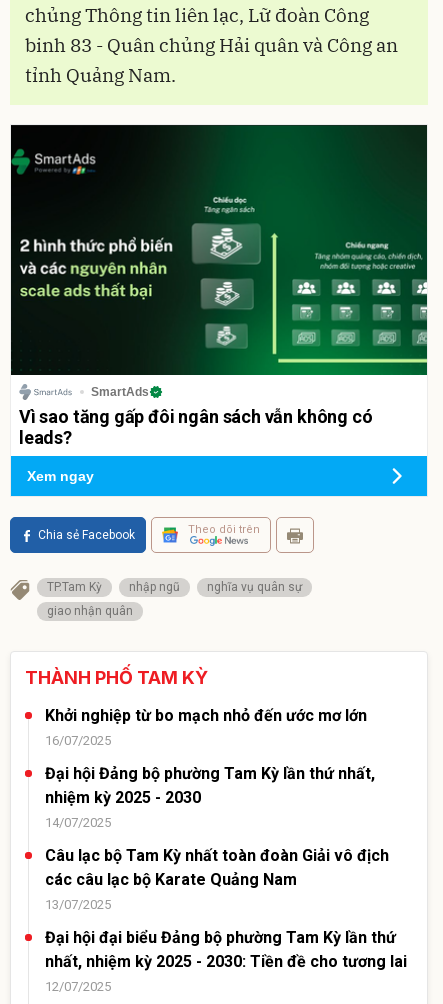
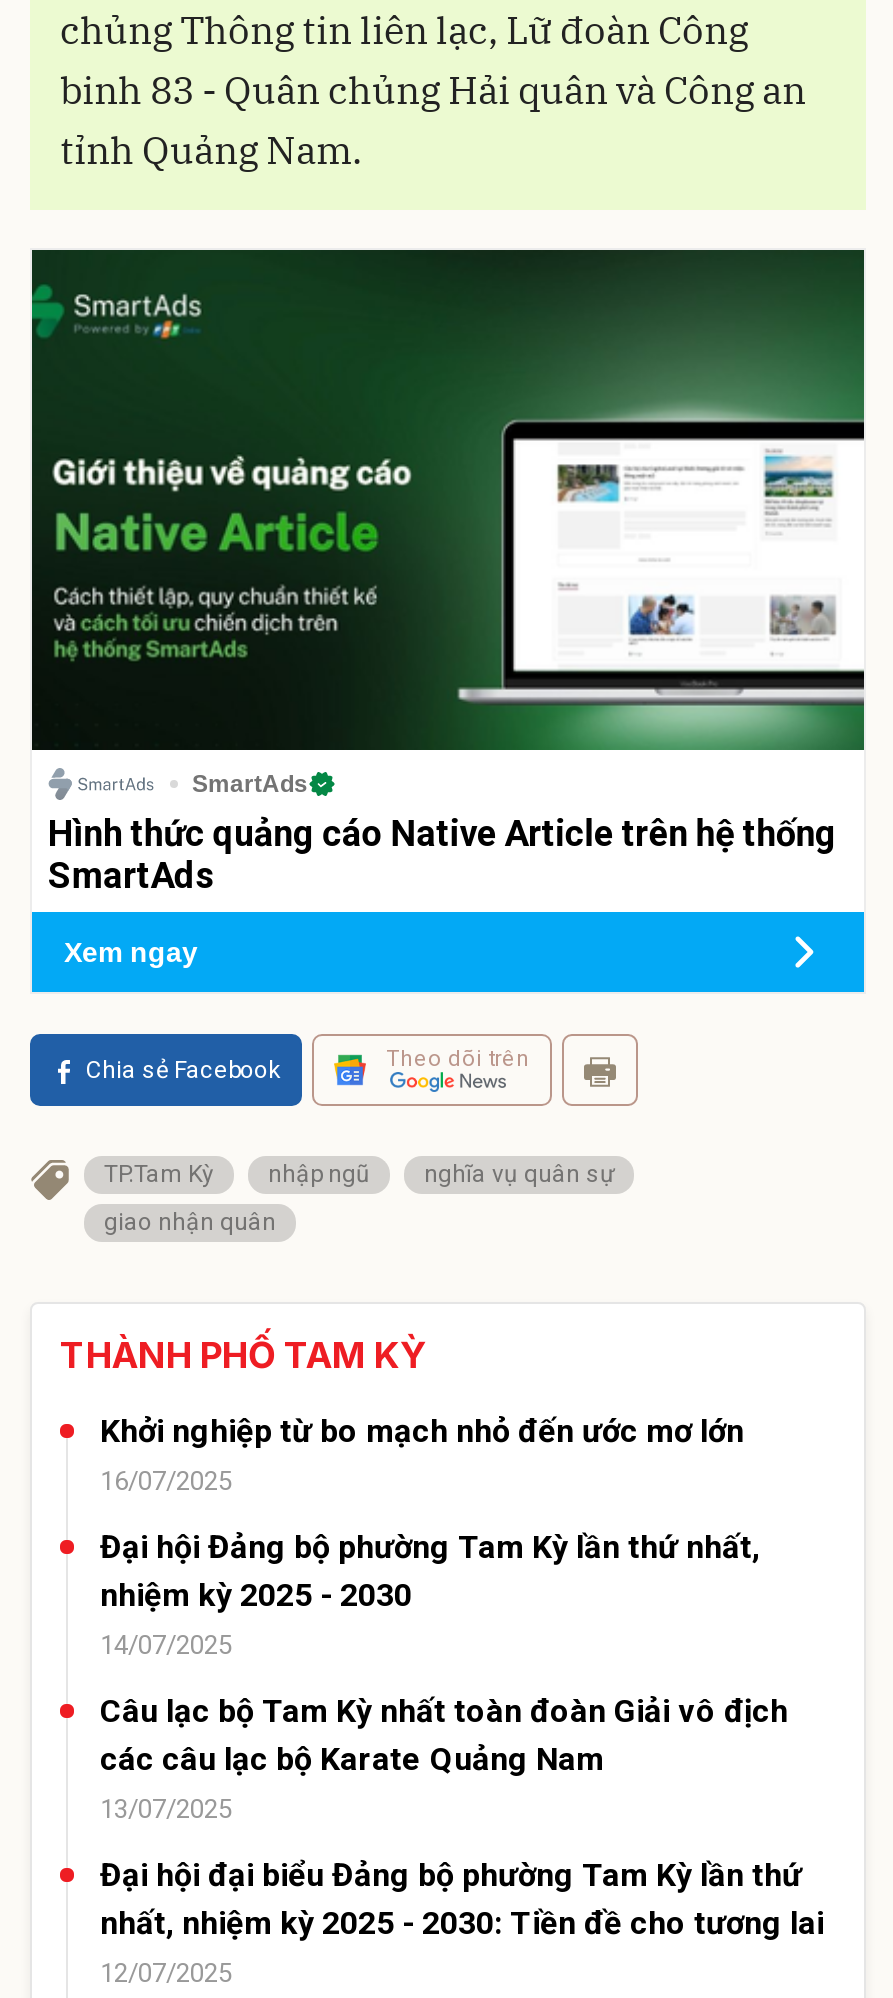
- [image]
- Vì sao tăng gấp đôi ngân sách vẫn không có
- leads?
+ [image]
+ Hình thức quảng cáo Native Article trên hệ thống
+ SmartAds
